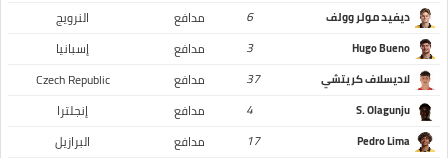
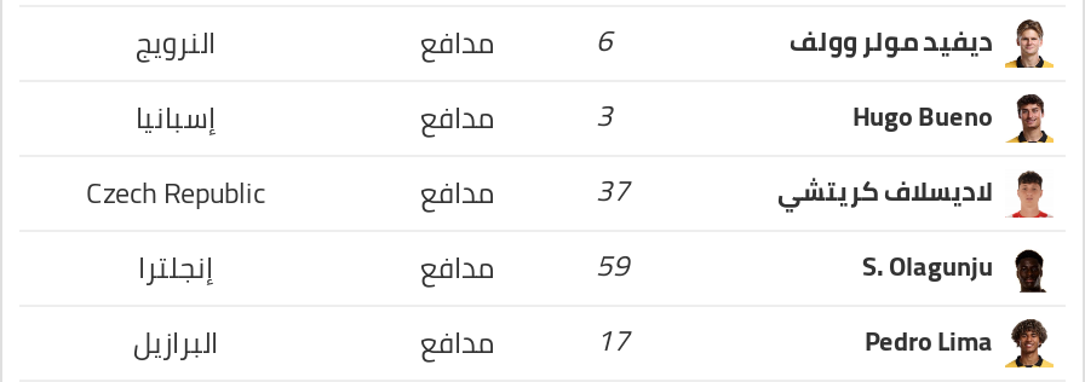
- 4 مدافع
+ 59 مدافع
